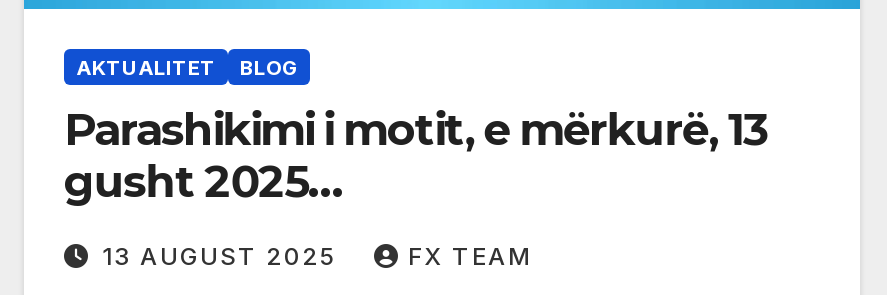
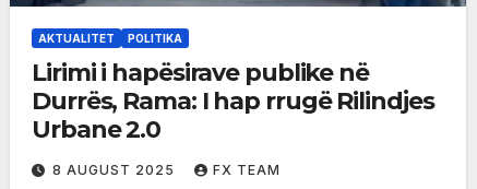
- BLOG
- Parashikimi i motit, e mërkurë, 13
- gusht 2025…
+ POLITIKA
+ Lirimi i hapësirave publike në
+ Durrës, Rama: I hap rrugë Rilindjes
+ Urbane 2.0

- 13 AUGUST 2025
+ 8 AUGUST 2025
